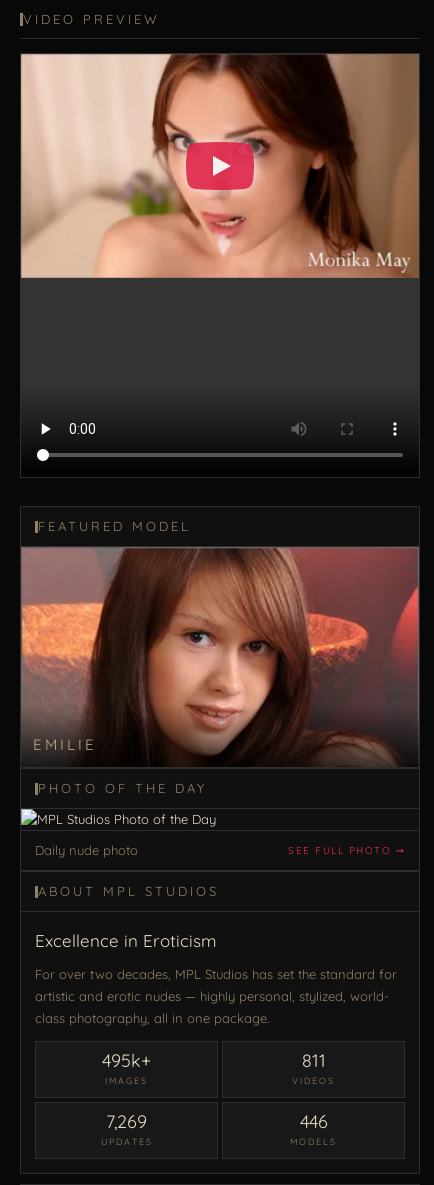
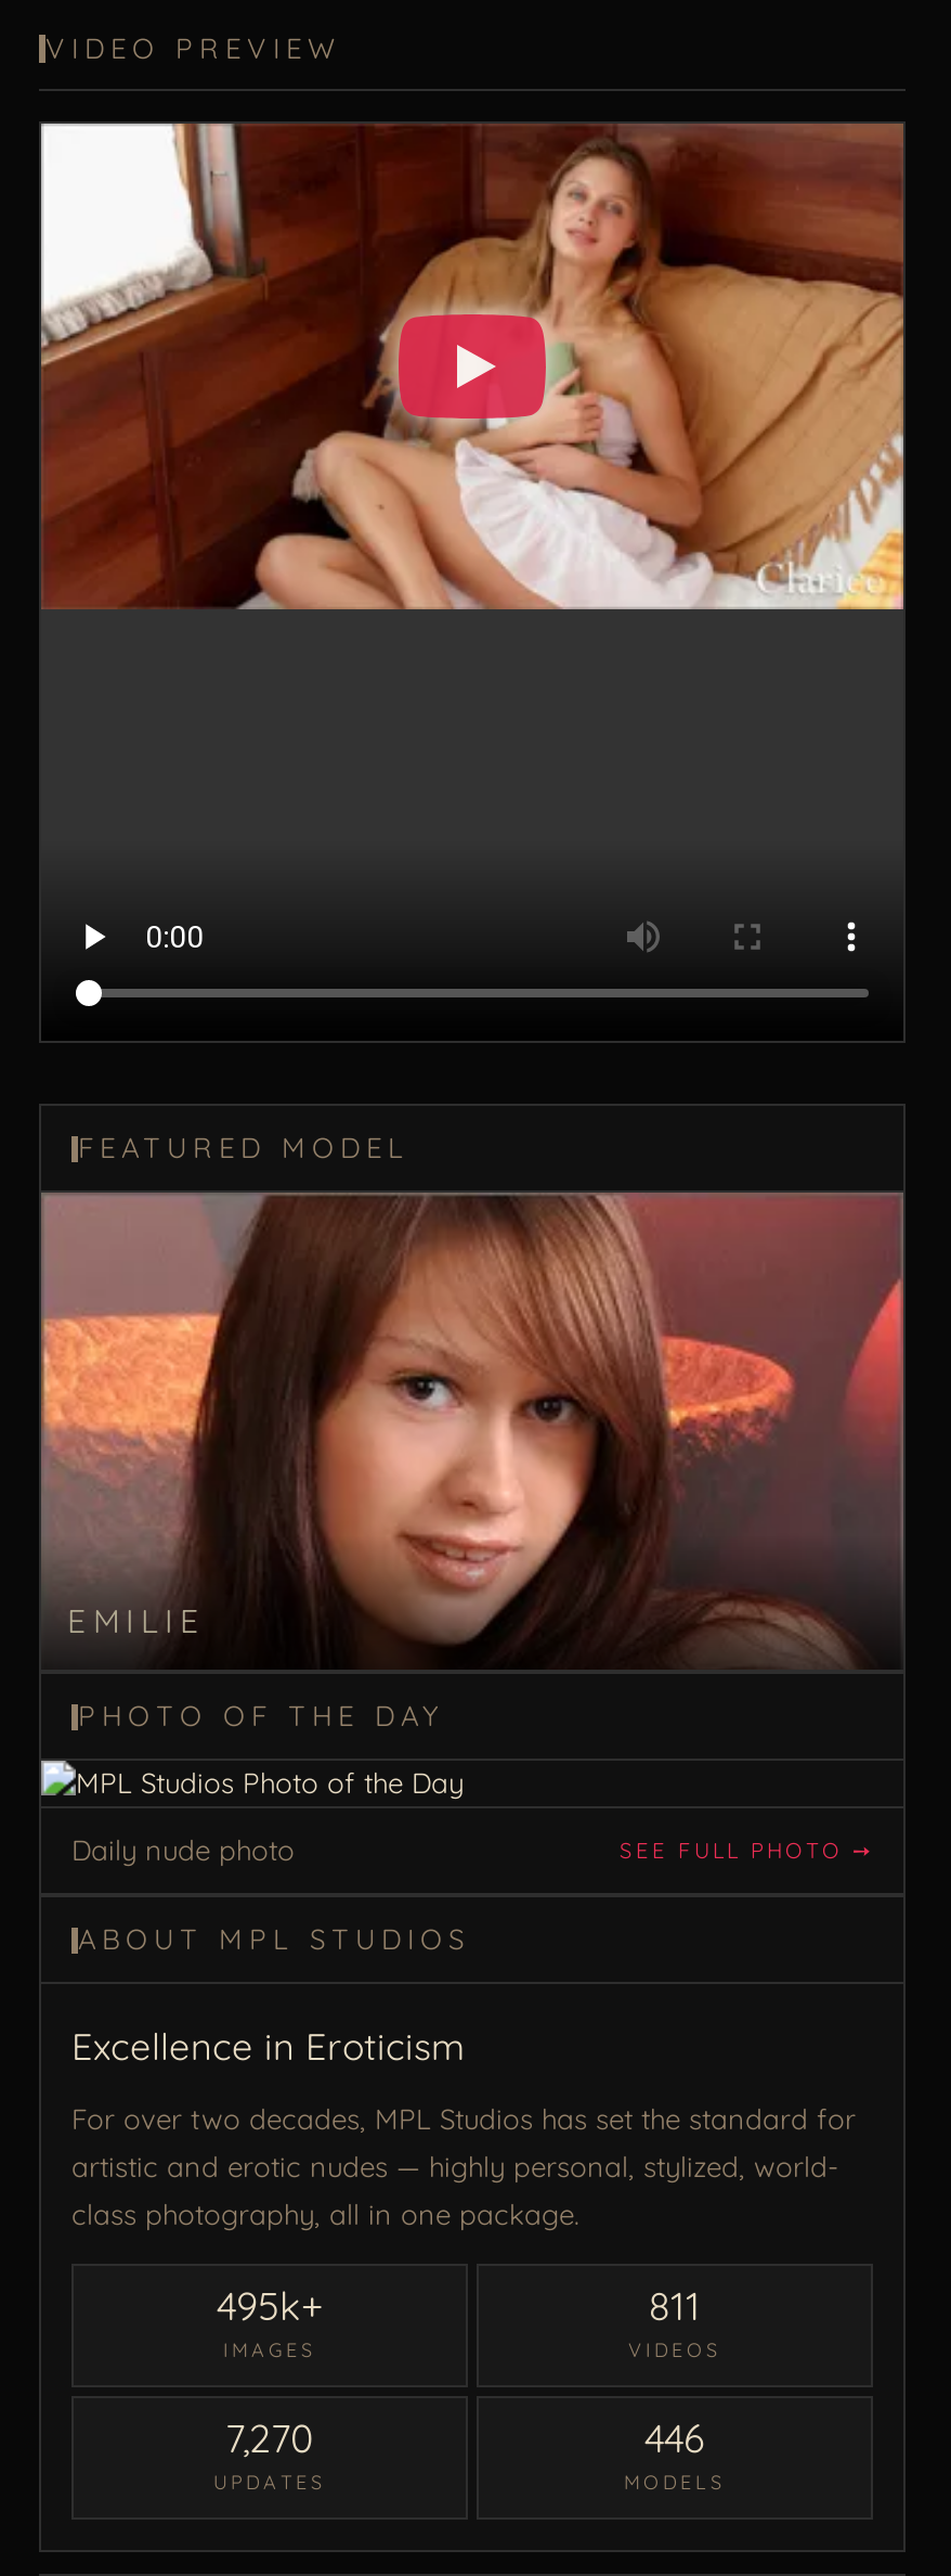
- [image]
+ [image]

- 7,269
+ 7,270
